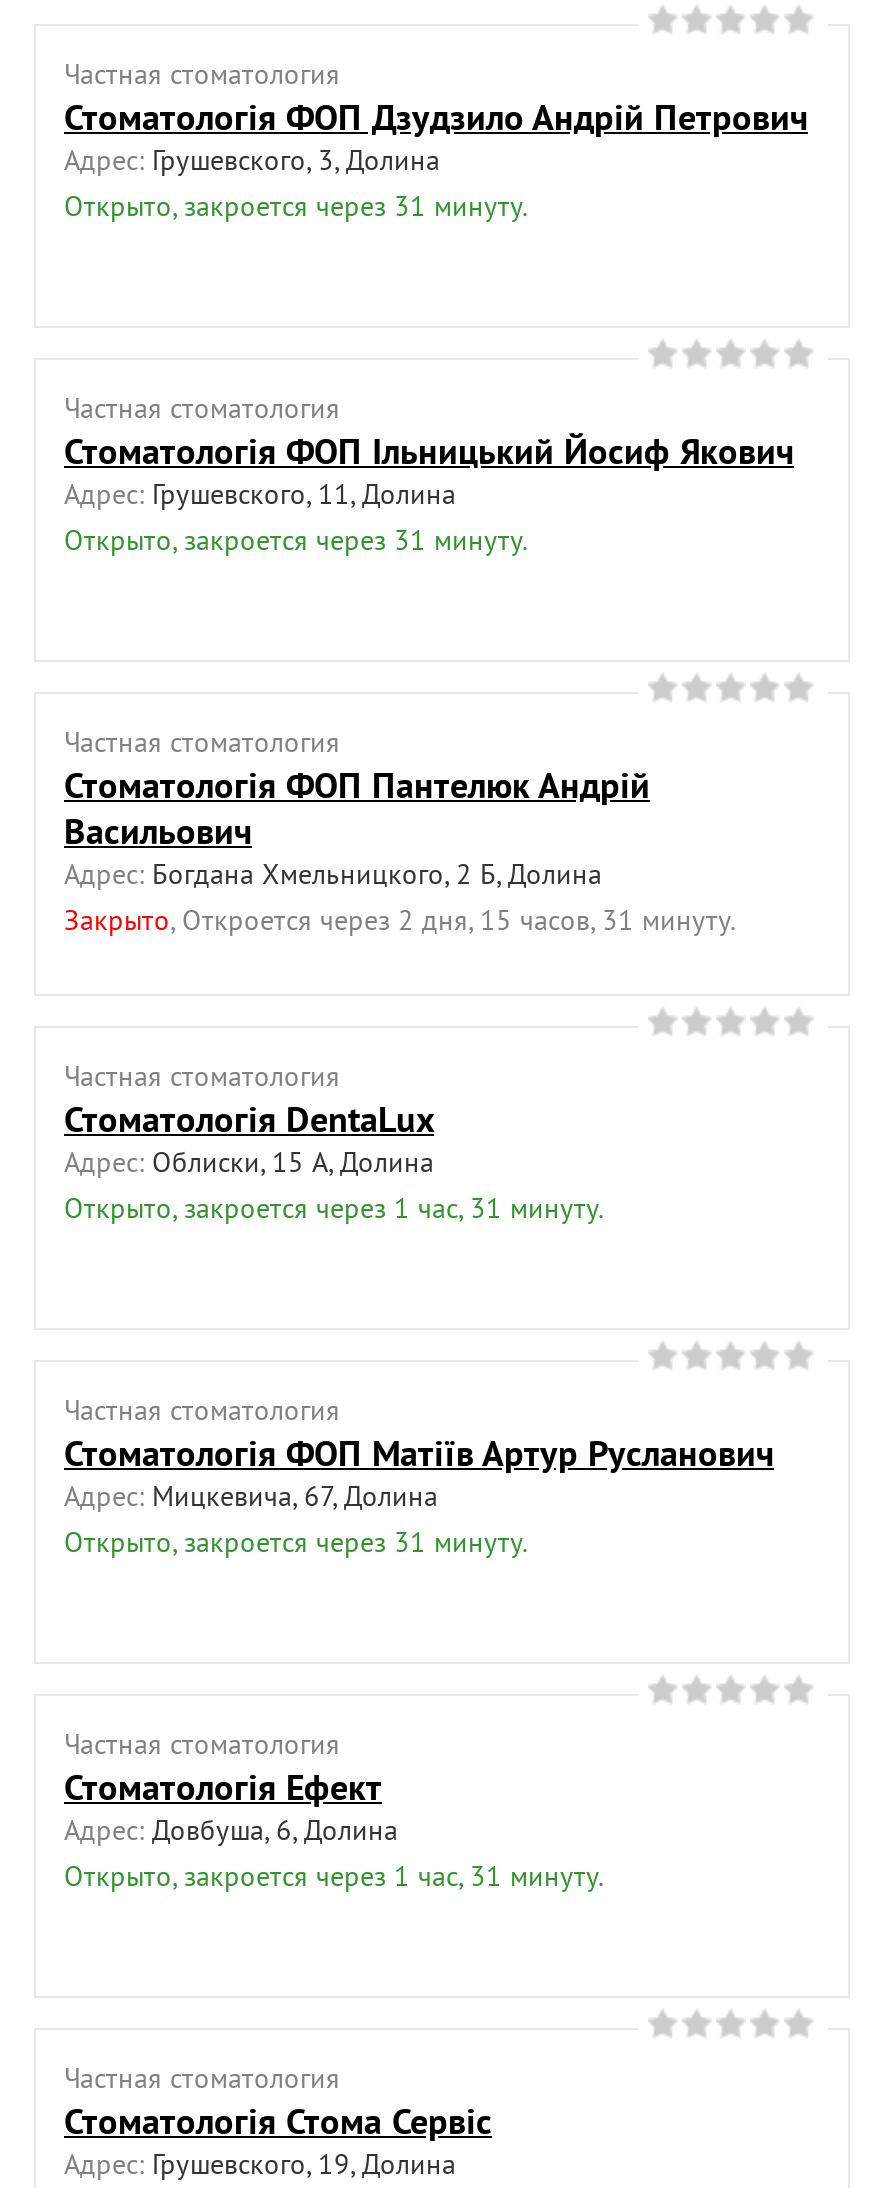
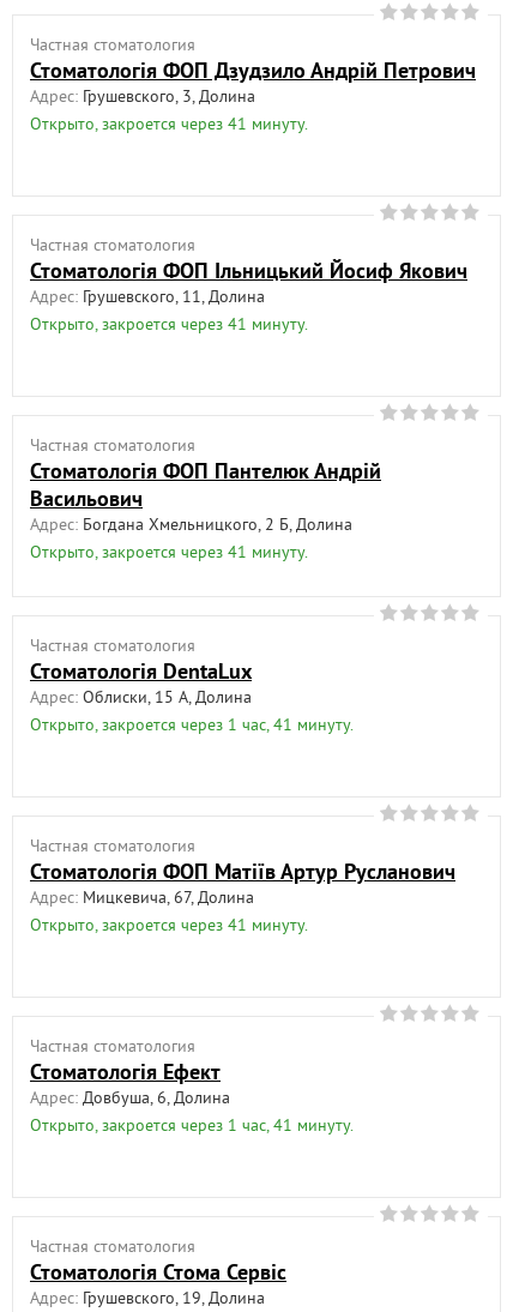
- Открыто, закроется через 31 минуту.
+ Открыто, закроется через 41 минуту.

- Открыто, закроется через 31 минуту.
+ Открыто, закроется через 41 минуту.

- Закрыто, Откроется через 2 дня, 15 часов, 31 минуту.
+ Открыто, закроется через 41 минуту.

- Открыто, закроется через 1 час, 31 минуту.
+ Открыто, закроется через 1 час, 41 минуту.

- Открыто, закроется через 31 минуту.
+ Открыто, закроется через 41 минуту.

- Открыто, закроется через 1 час, 31 минуту.
+ Открыто, закроется через 1 час, 41 минуту.
